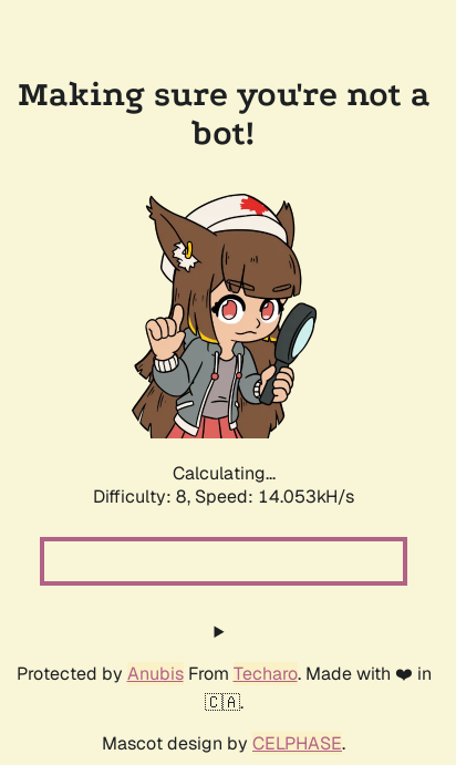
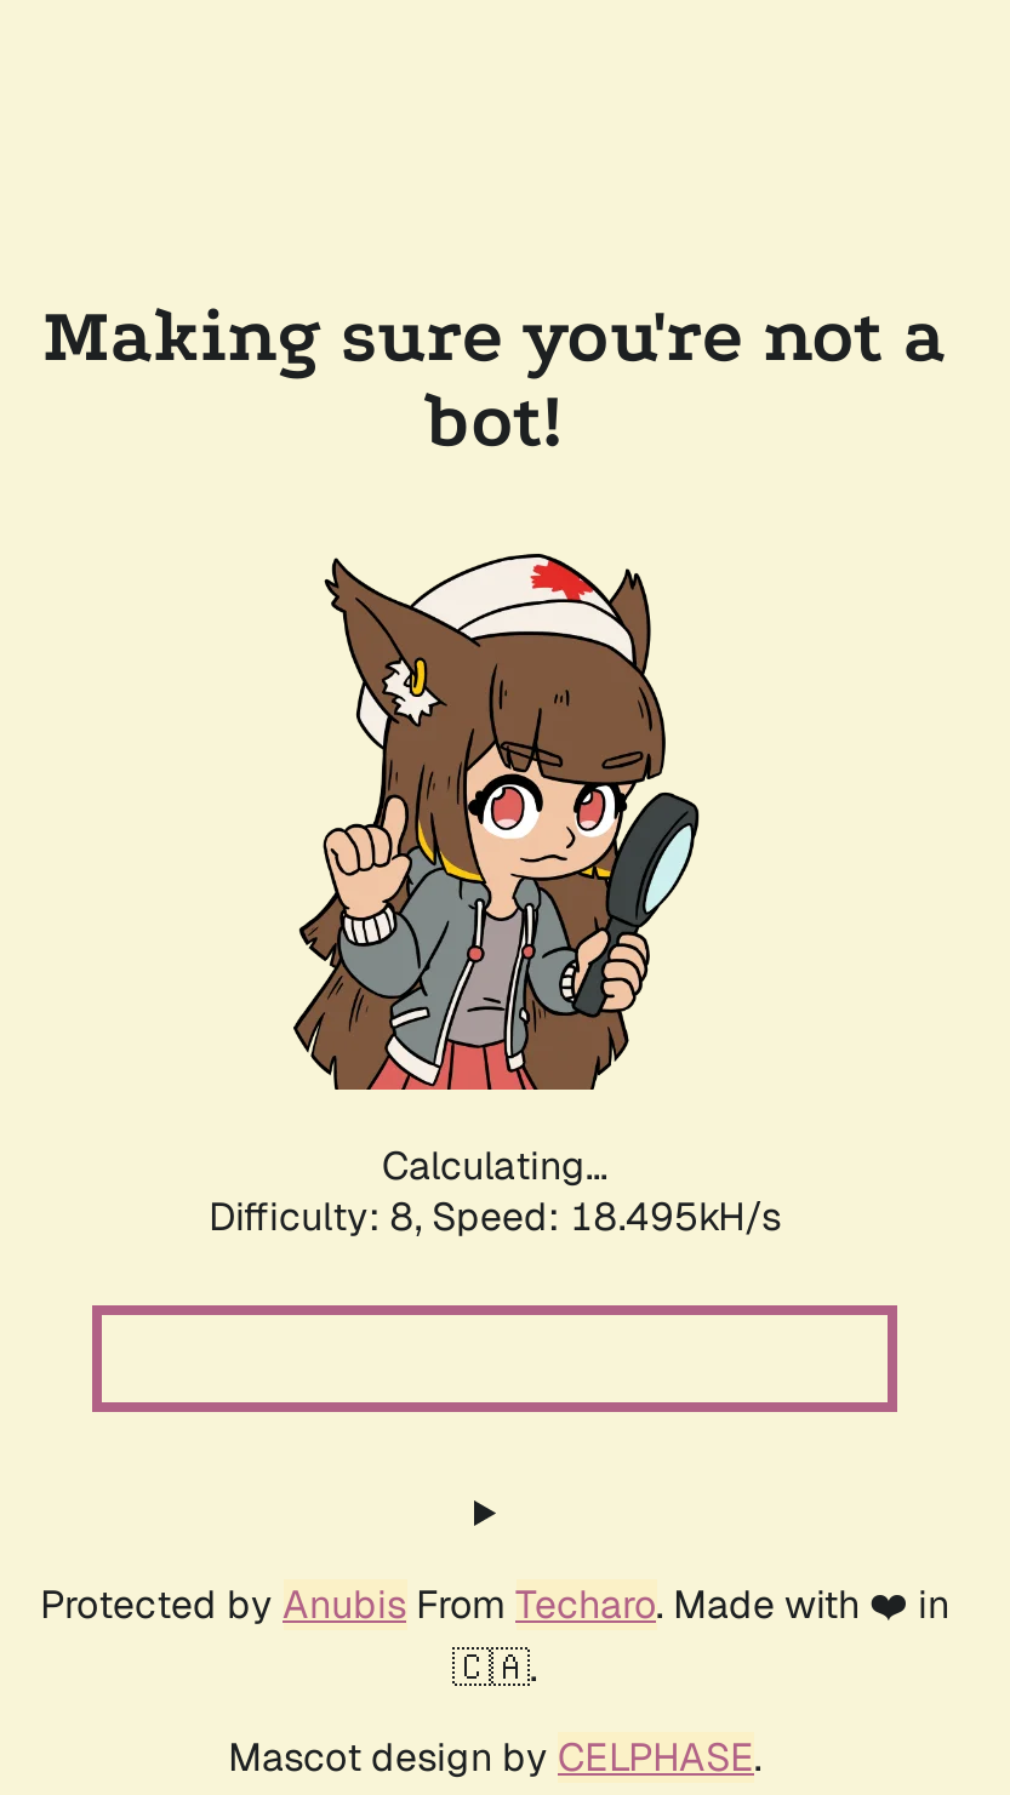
- Difficulty: 8, Speed: 14.053kH/s
+ Difficulty: 8, Speed: 18.495kH/s
